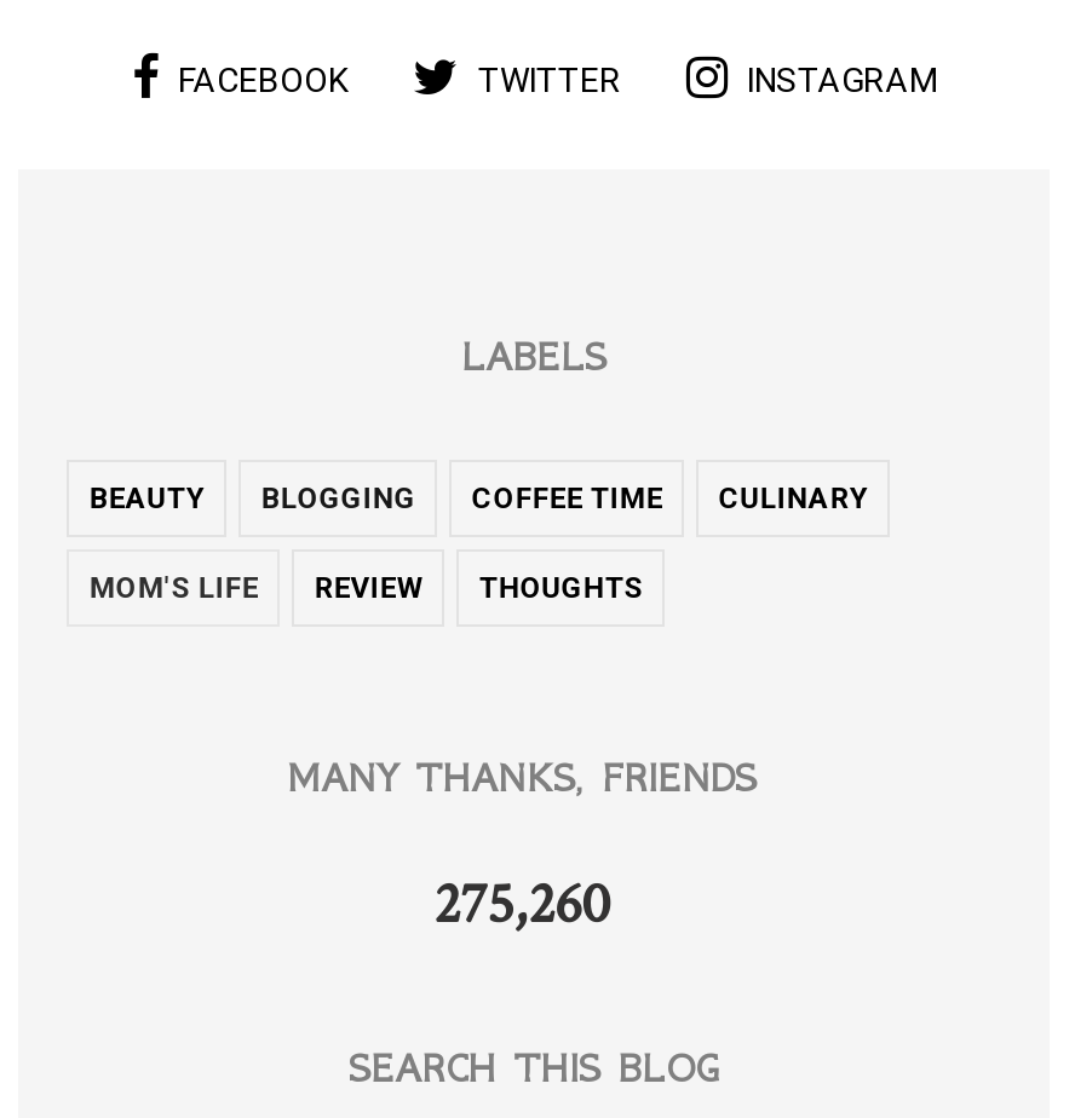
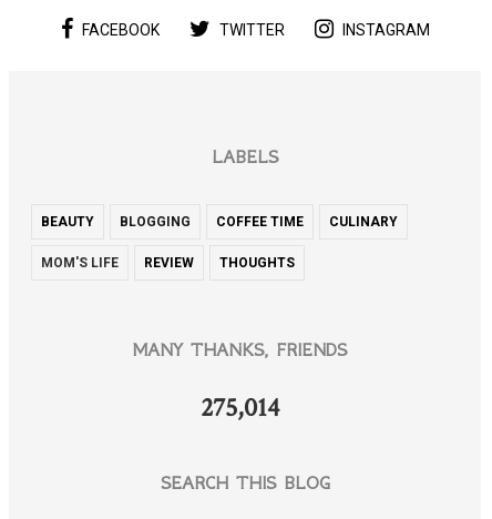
- 275,260
+ 275,014
